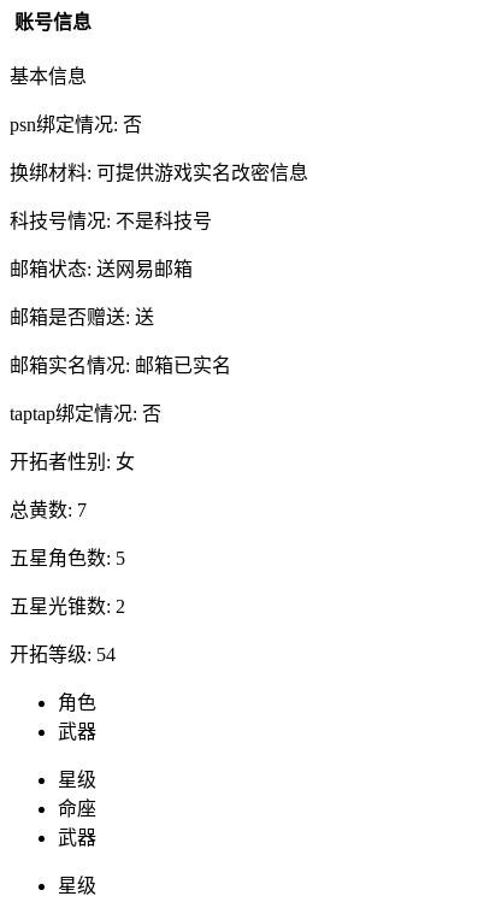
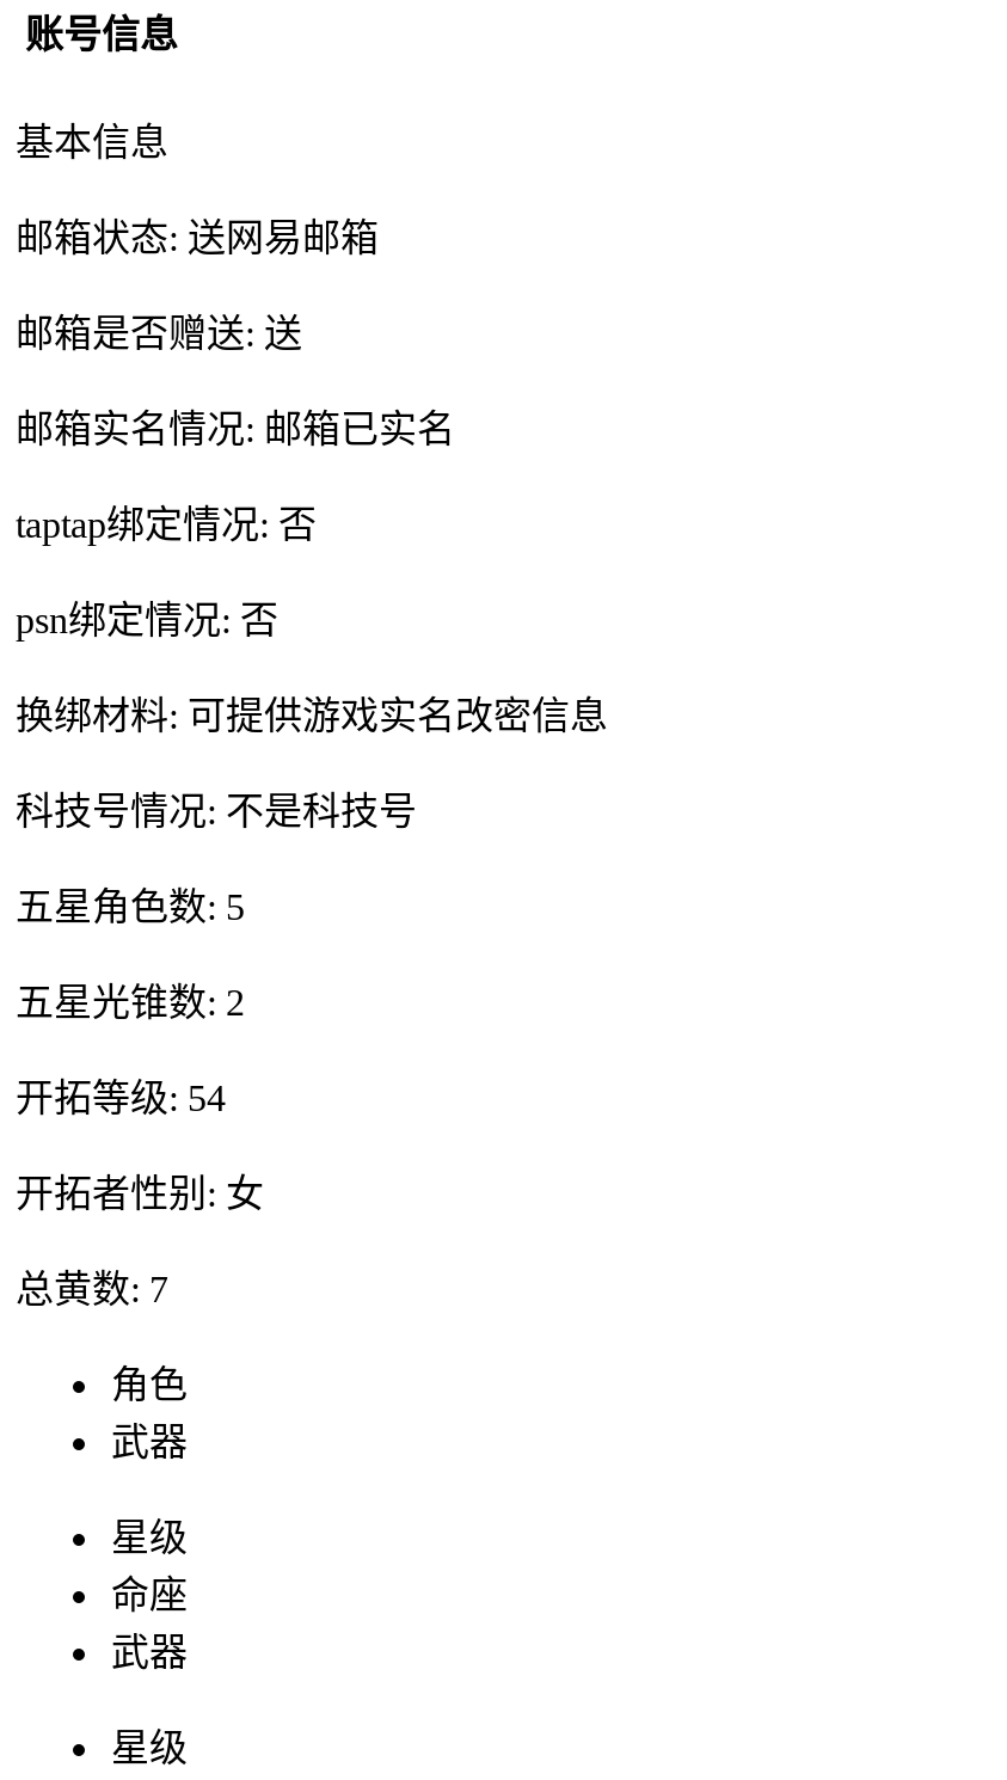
moved down: psn绑定情况: 否 | 换绑材料: 可提供游戏实名改密信息 | 科技号情况: 不是科技号

moved up: 邮箱状态: 送网易邮箱 | 邮箱是否赠送: 送 | 邮箱实名情况: 邮箱已实名 | taptap绑定情况: 否

moved down: 开拓者性别: 女 | 总黄数: 7

moved up: 五星角色数: 5 | 五星光锥数: 2 | 开拓等级: 54
